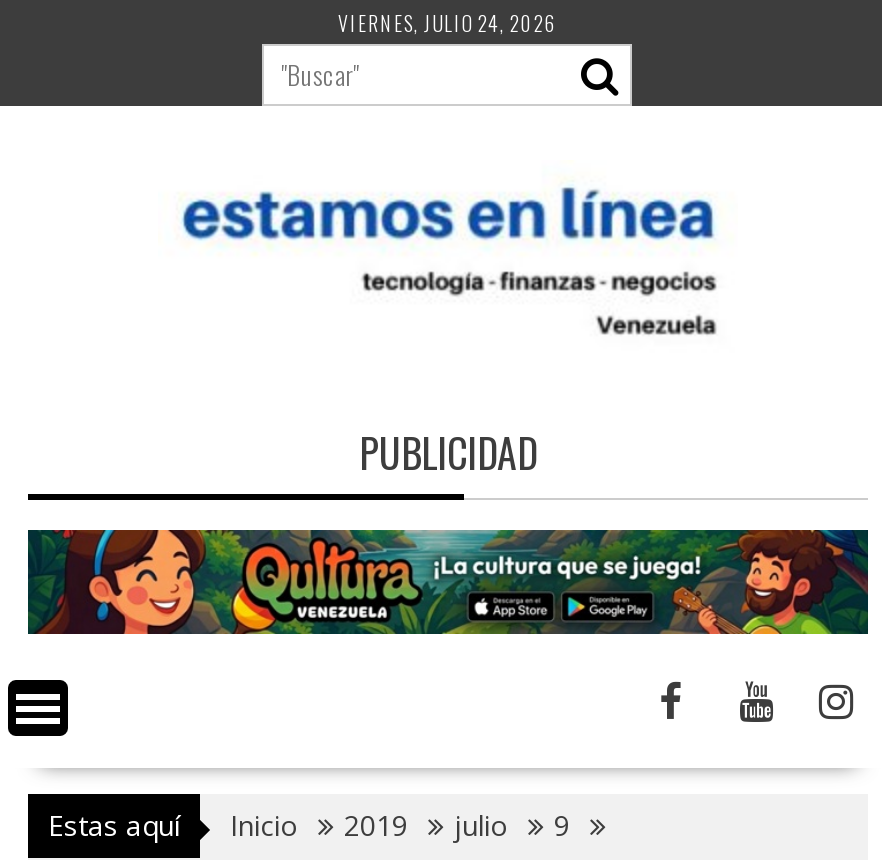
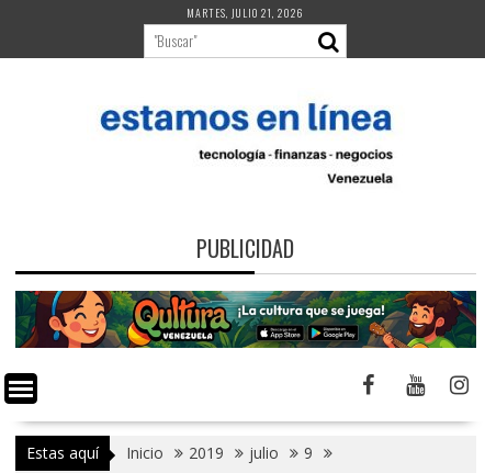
- VIERNES, JULIO 24, 2026
+ MARTES, JULIO 21, 2026
